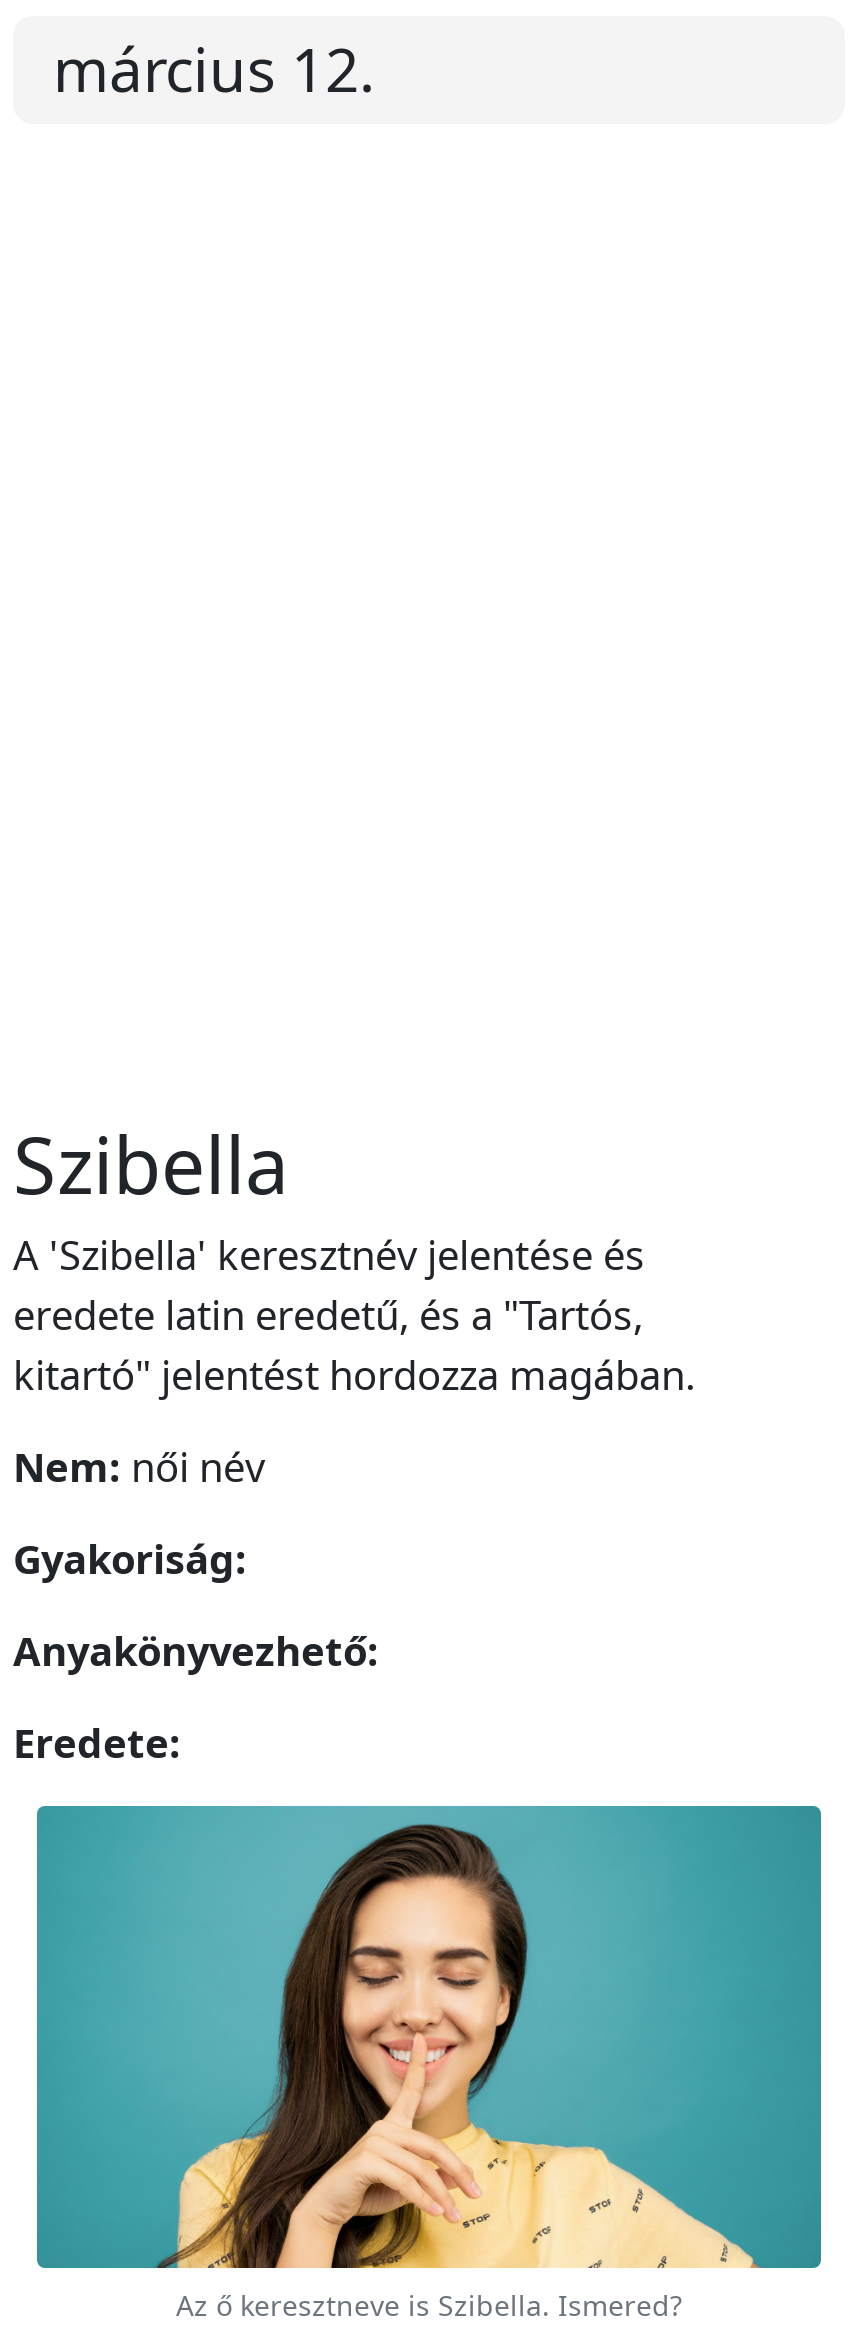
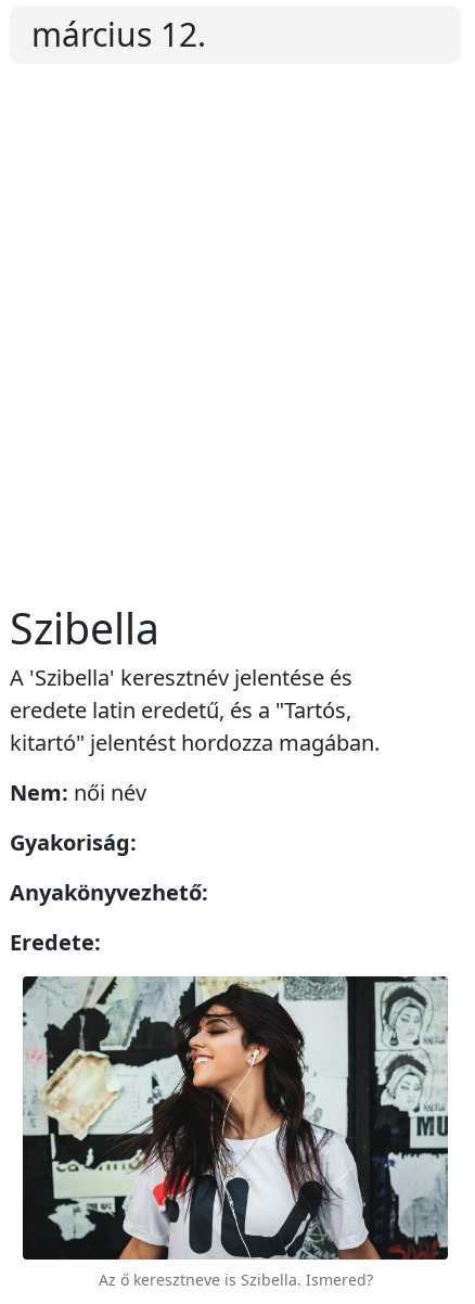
- [image]
+ [image]
